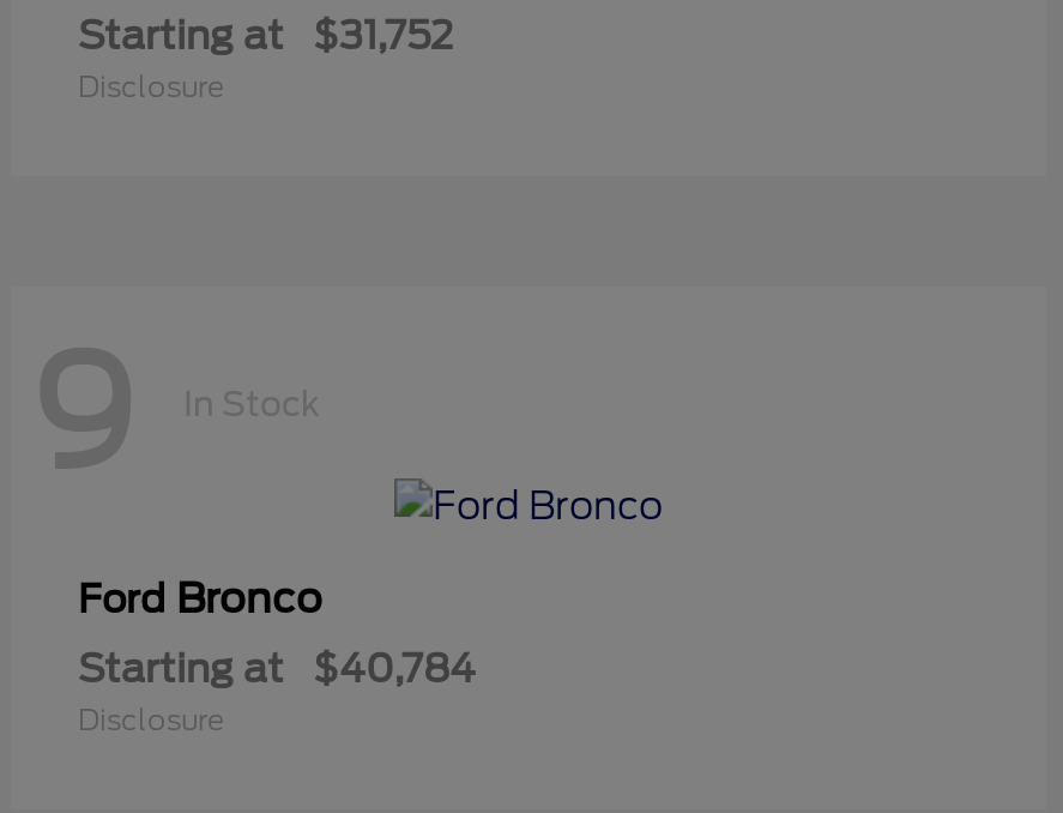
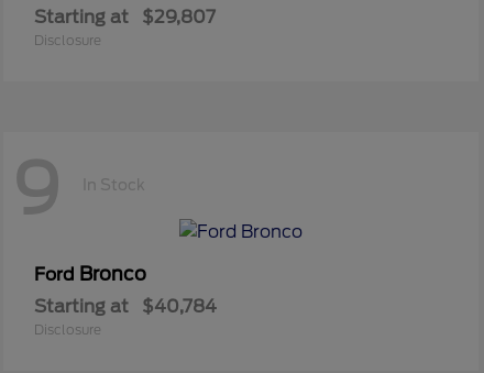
- Starting at $31,752
+ Starting at $29,807
